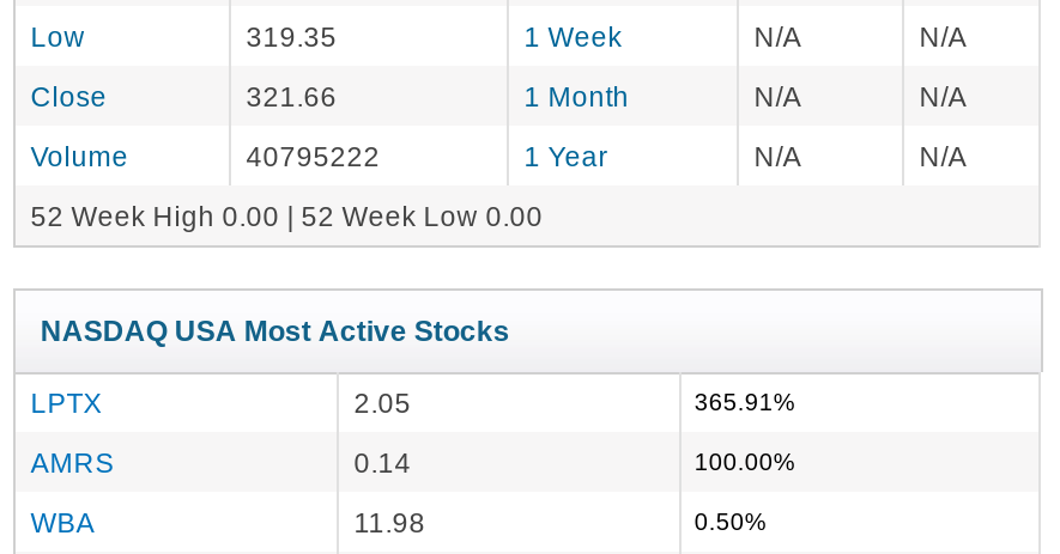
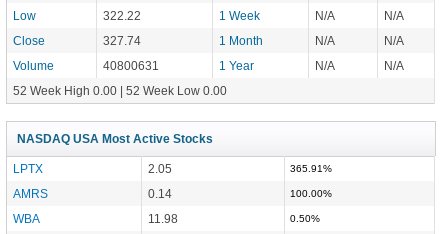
- 319.35
+ 322.22

- 321.66
+ 327.74

- 40795222
+ 40800631
